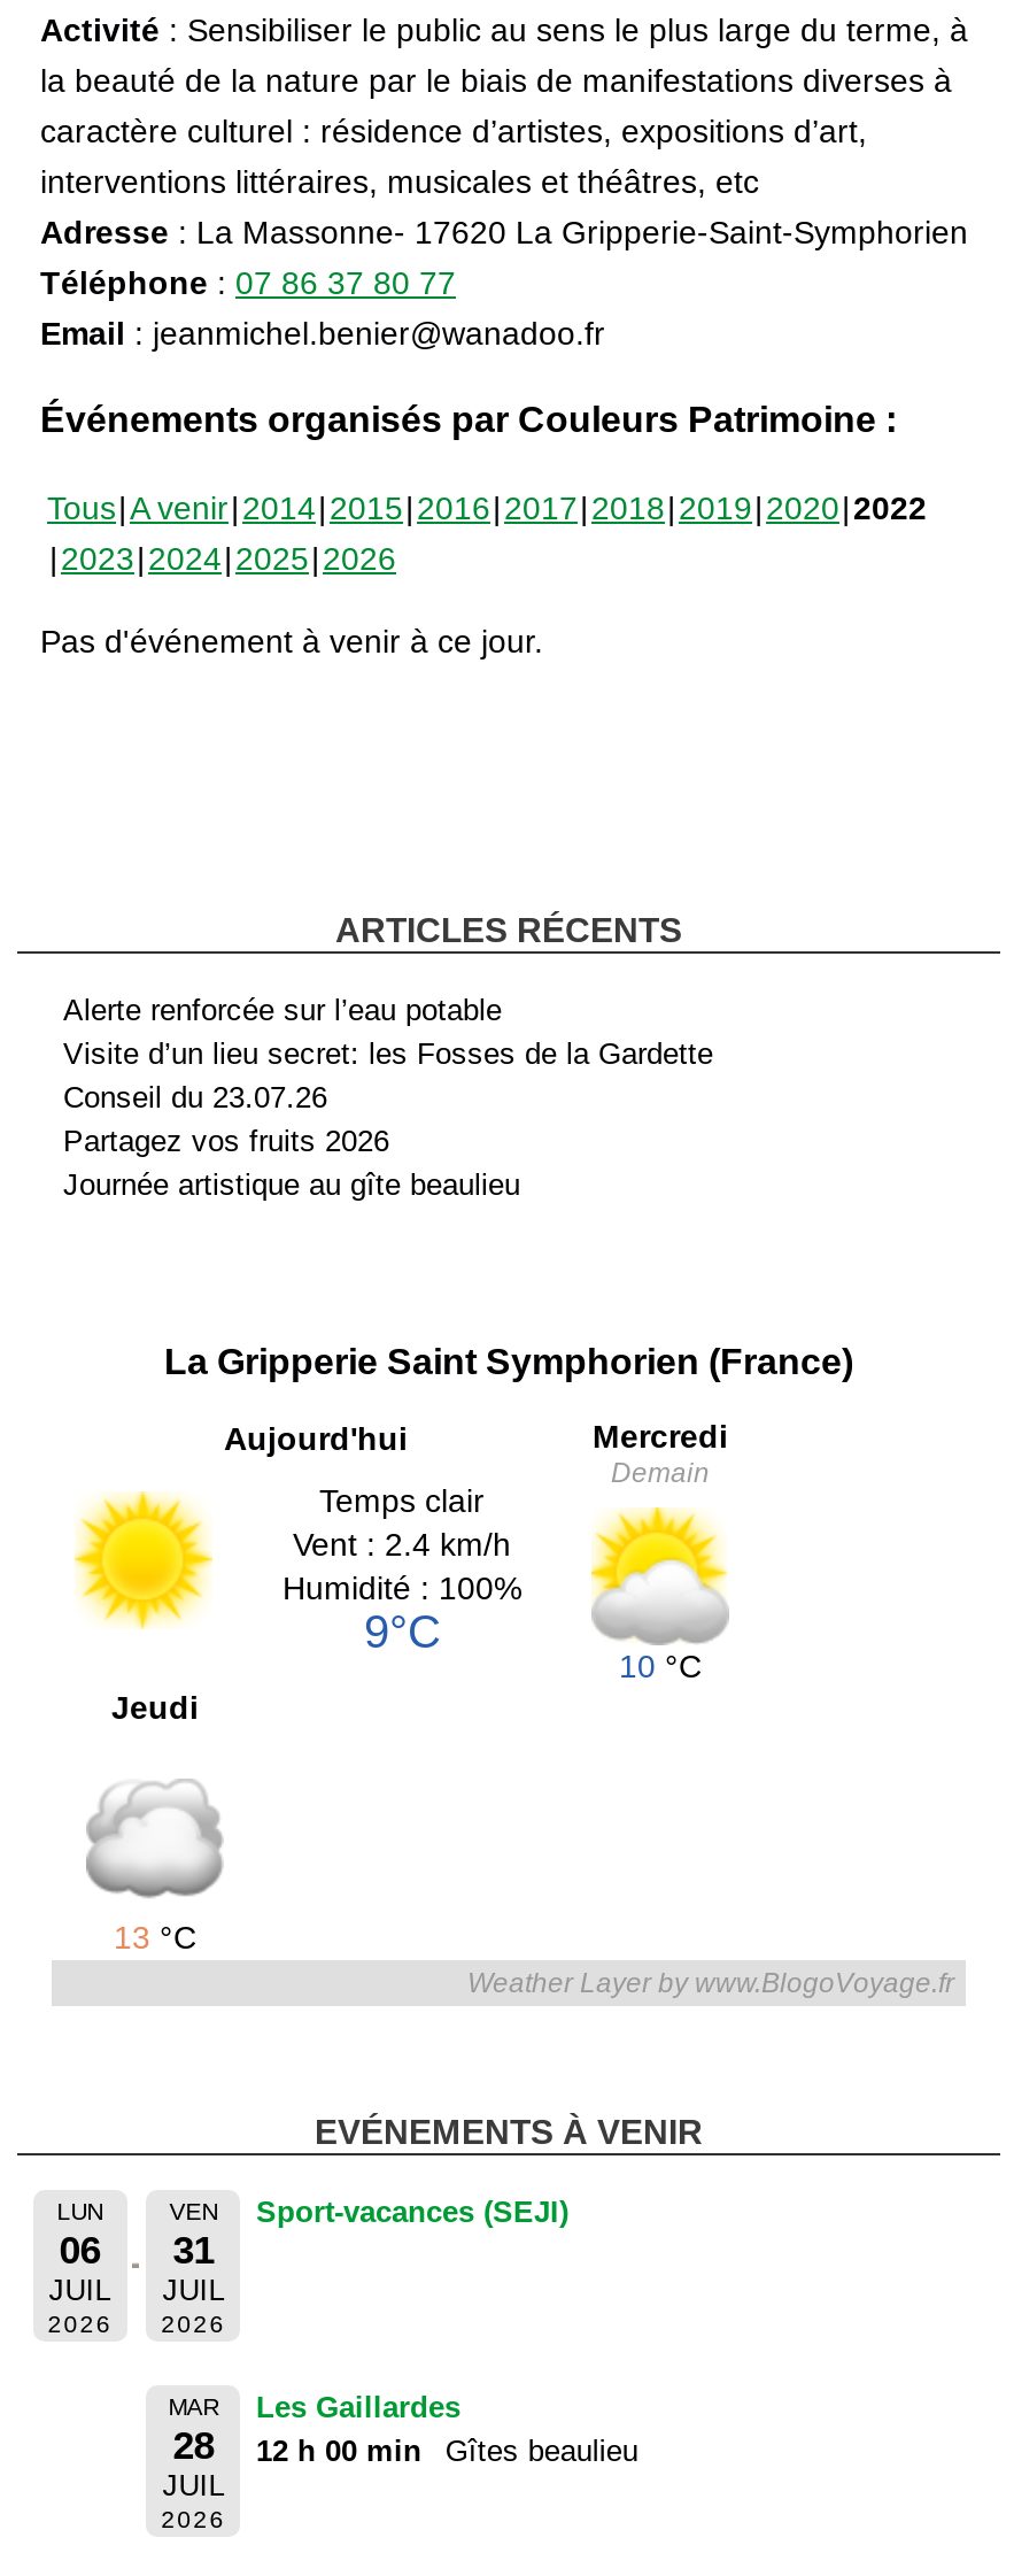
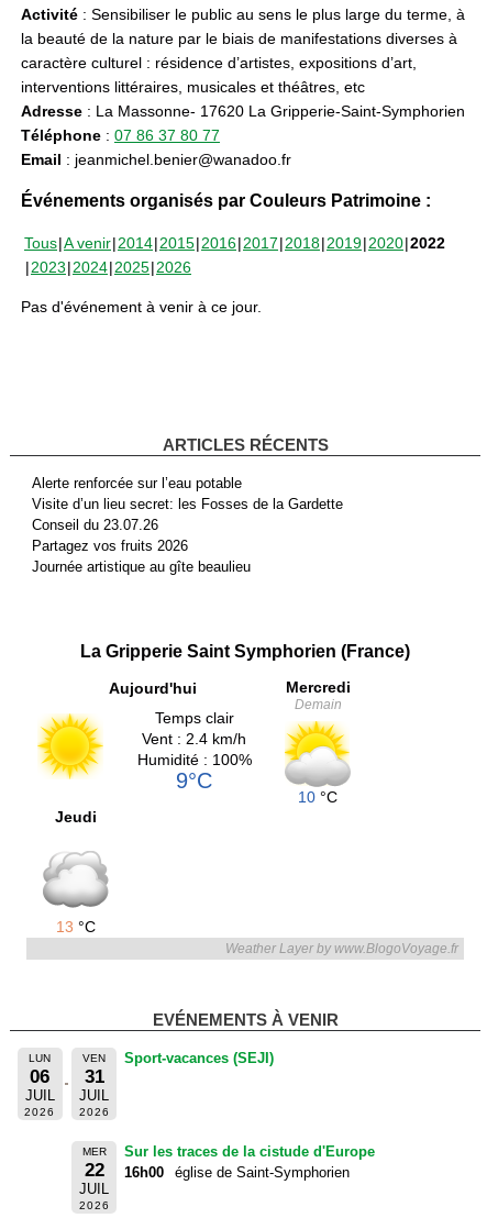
- MAR
- 28
+ MER
+ 22

- Les Gaillardes
- 12 h 00 min
- Gîtes beaulieu
+ Sur les traces de la cistude d'Europe
+ 16h00
+ église de Saint-Symphorien
